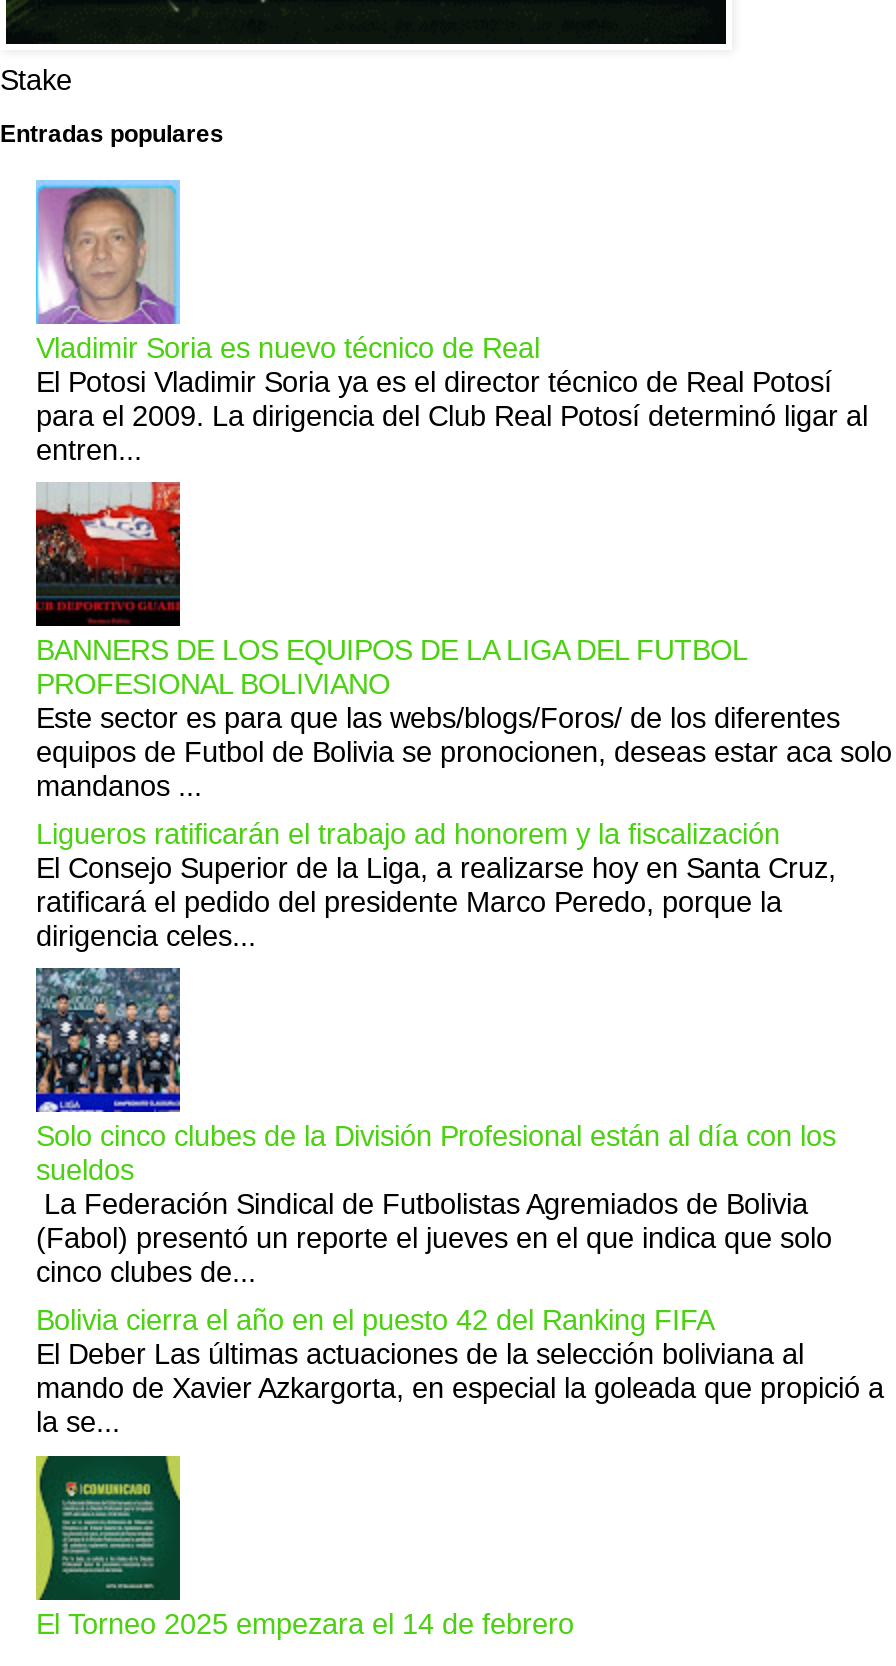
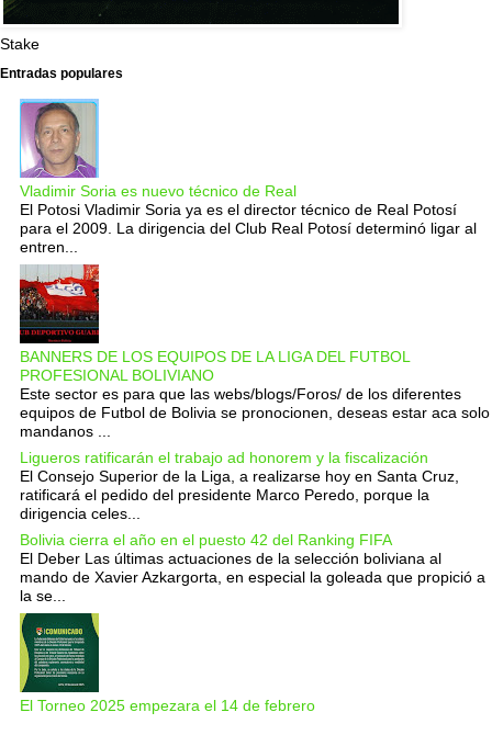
- [image]
- Solo cinco clubes de la División Profesional están al día con los
- sueldos
- La Federación Sindical de Futbolistas Agremiados de Bolivia
- (Fabol) presentó un reporte el jueves en el que indica que solo
- cinco clubes de...
